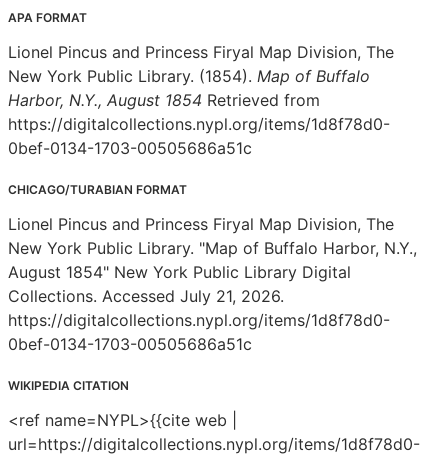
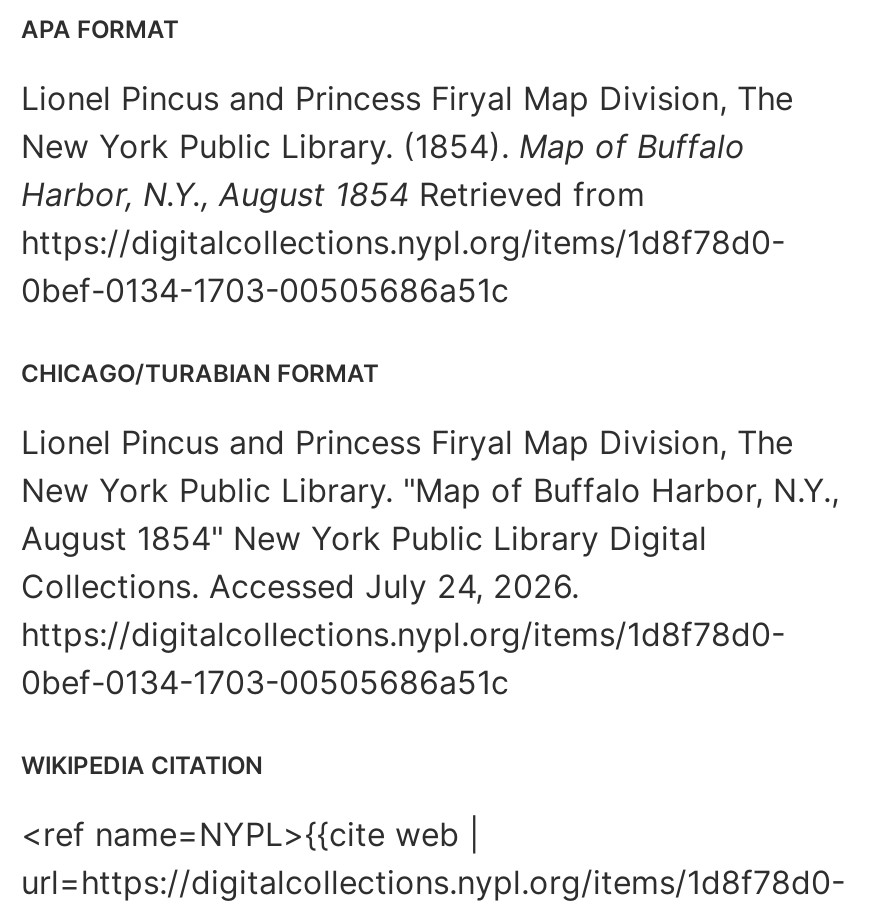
- Collections. Accessed July 21, 2026.
+ Collections. Accessed July 24, 2026.
